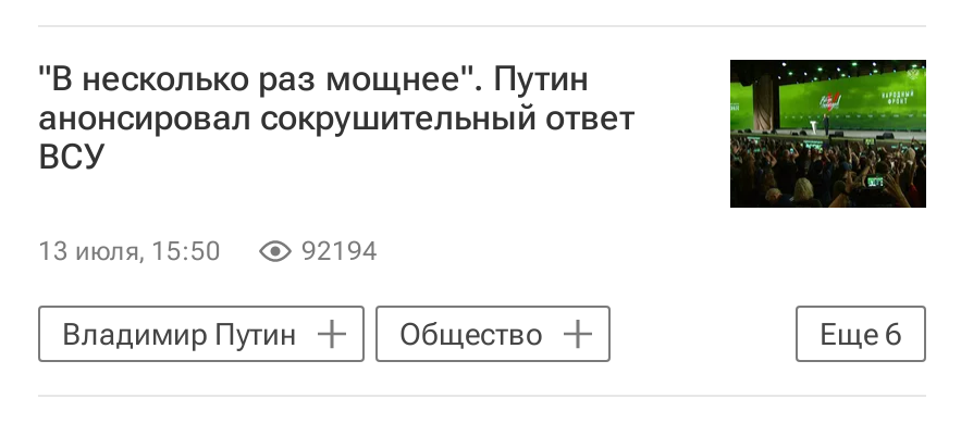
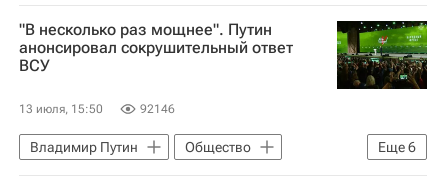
- 92194
+ 92146
